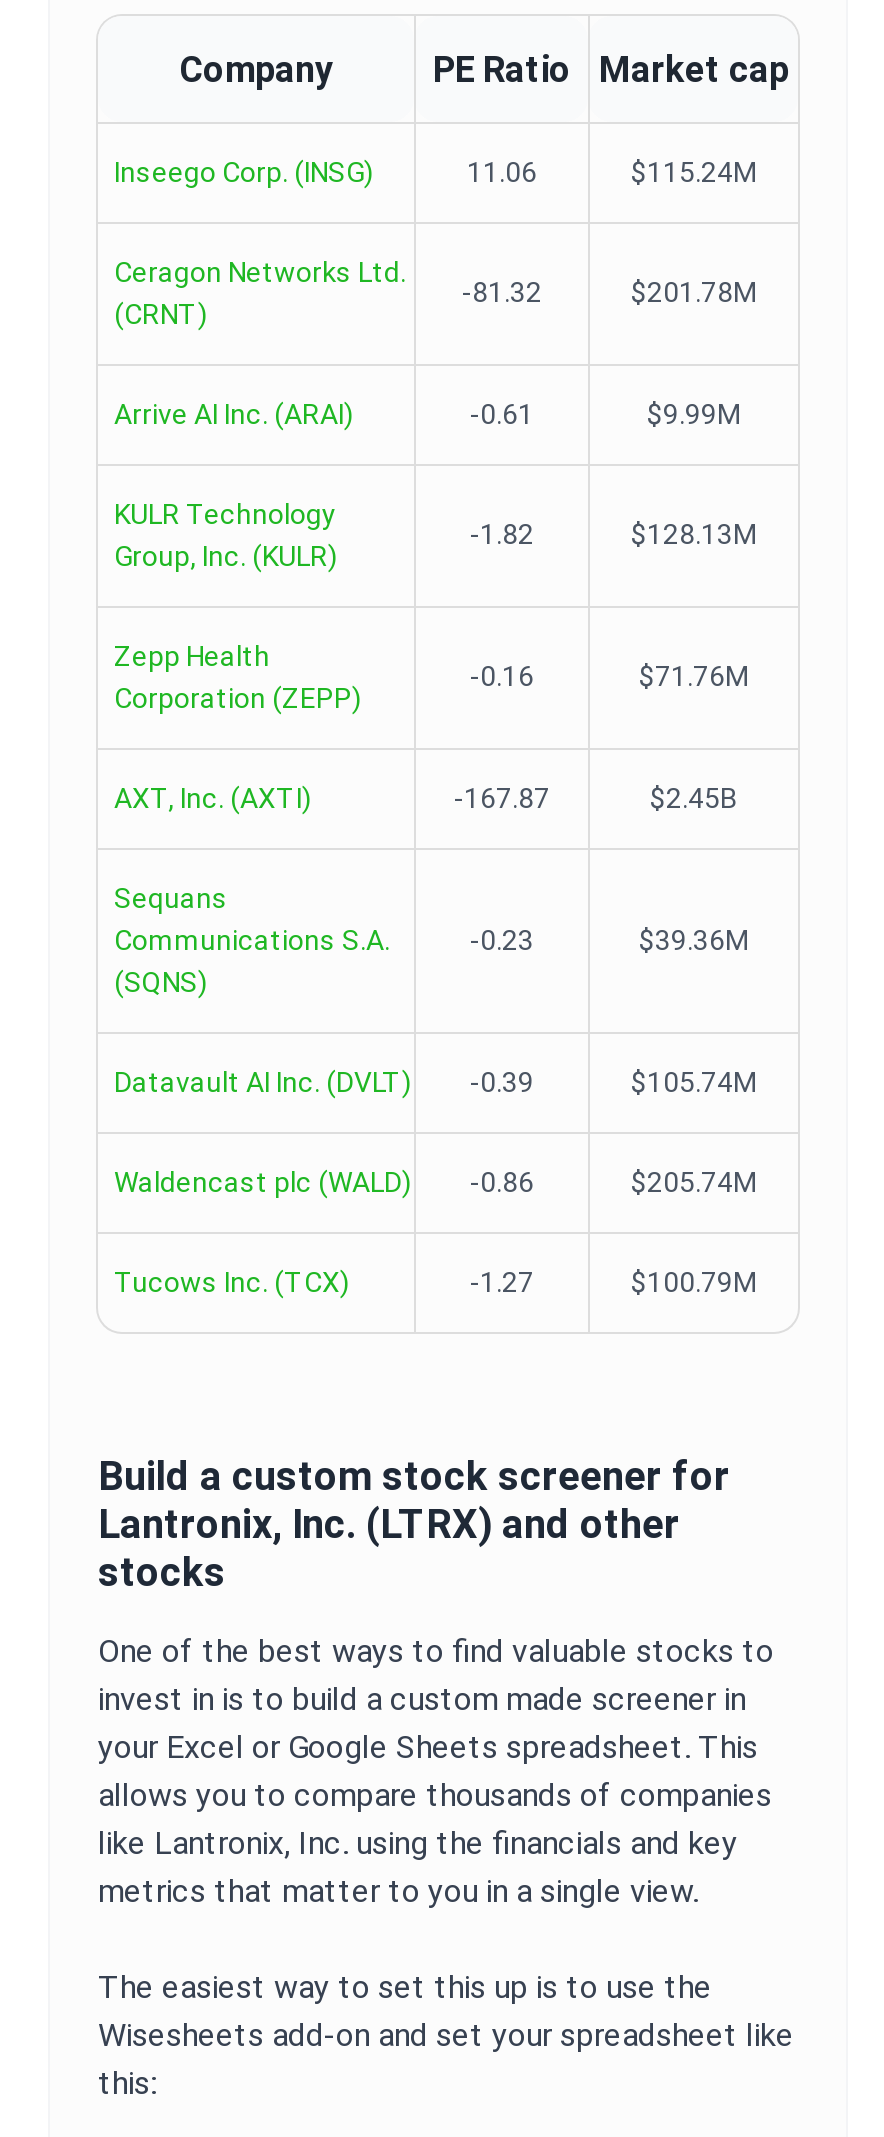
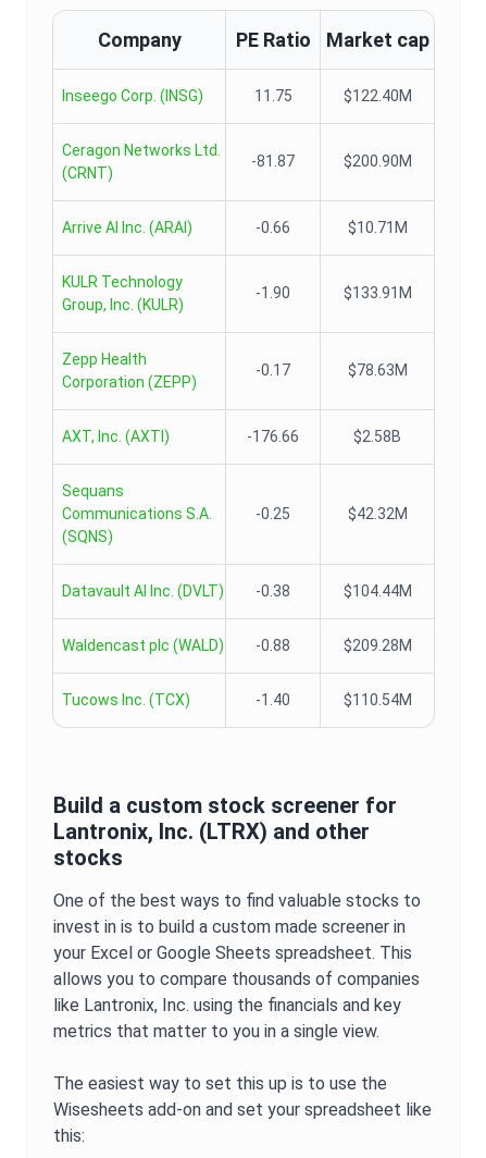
- 11.06
- $115.24M
+ 11.75
+ $122.40M

- -81.32
- $201.78M
+ -81.87
+ $200.90M

- -0.61
- $9.99M
+ -0.66
+ $10.71M

- -1.82
- $128.13M
+ -1.90
+ $133.91M

- -0.16
- $71.76M
+ -0.17
+ $78.63M

- -167.87
- $2.45B
+ -176.66
+ $2.58B

- -0.23
- $39.36M
+ -0.25
+ $42.32M

- -0.39
- $105.74M
+ -0.38
+ $104.44M

- -0.86
- $205.74M
+ -0.88
+ $209.28M

- -1.27
- $100.79M
+ -1.40
+ $110.54M
